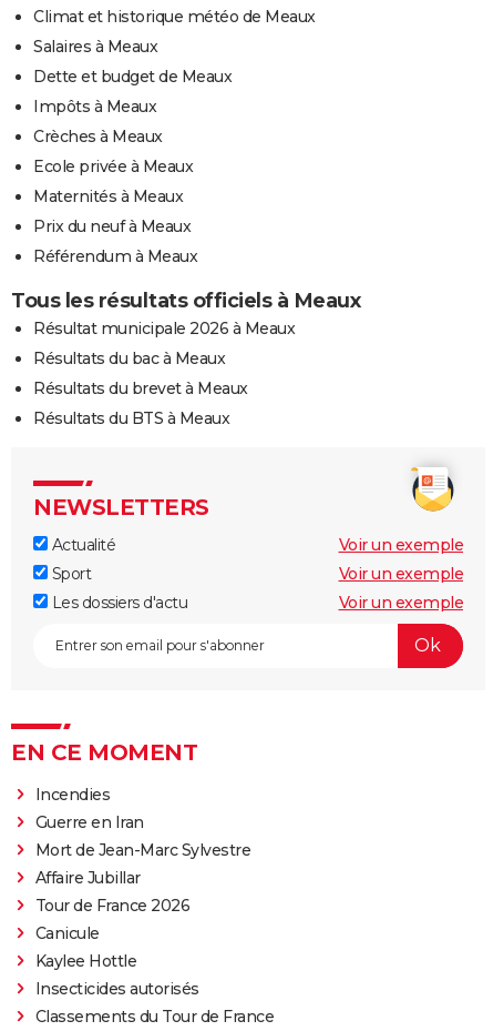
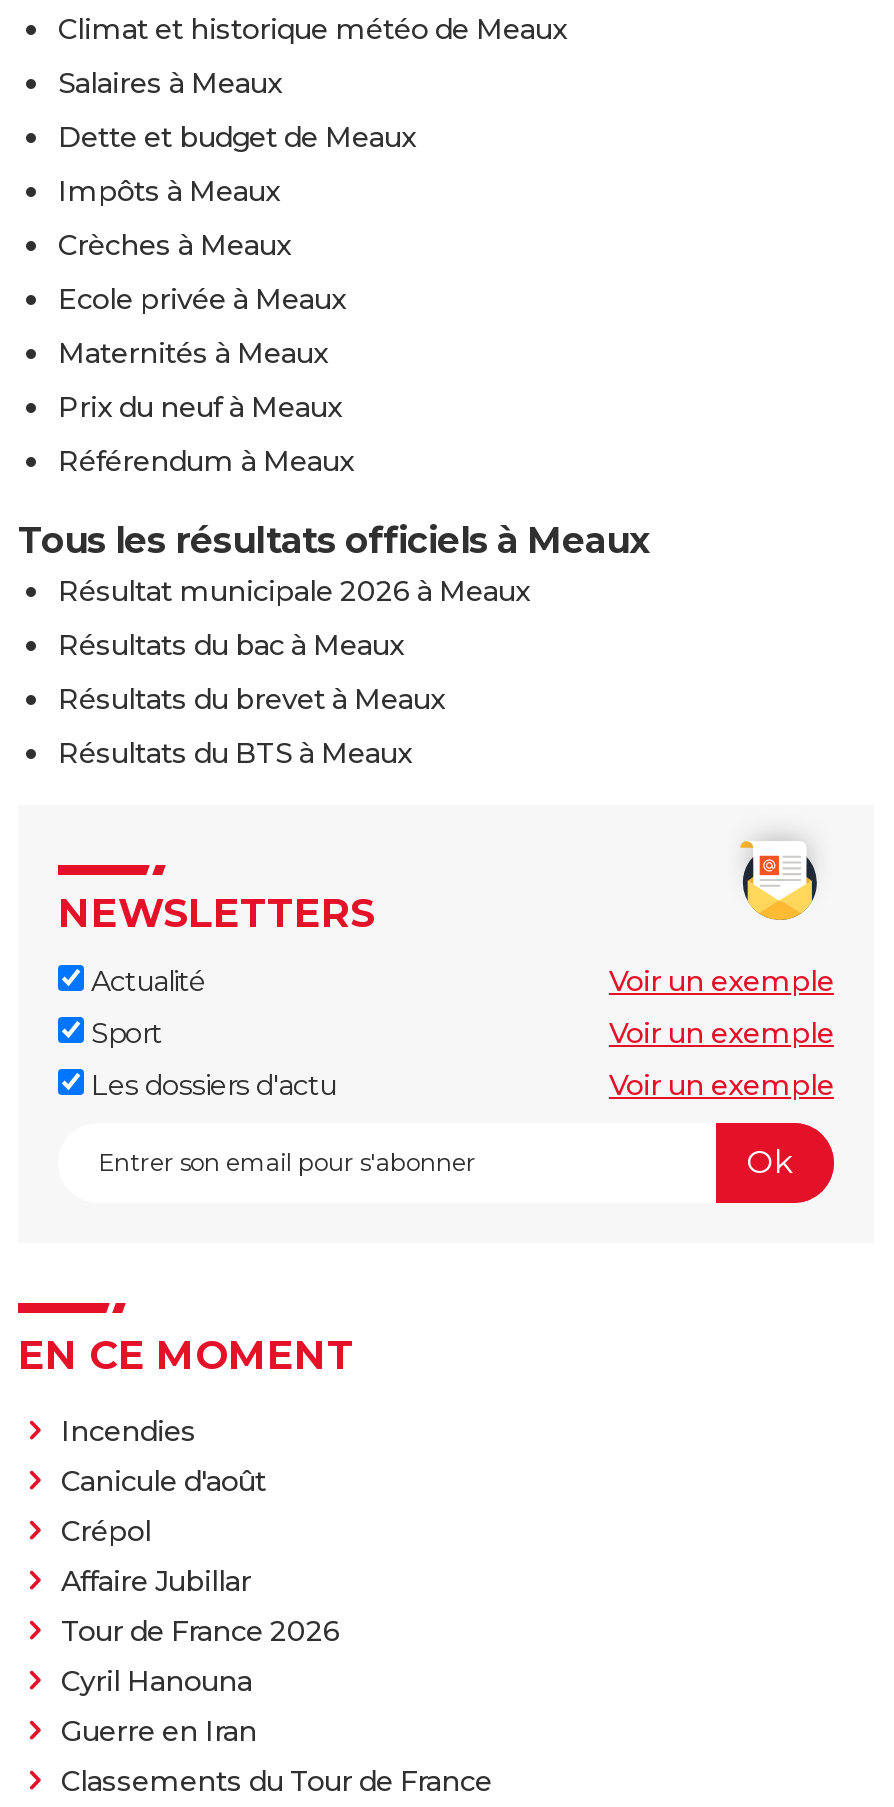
moved down: Guerre en Iran

- Mort de Jean-Marc Sylvestre
+ Canicule d'août
+ Crépol

- Canicule
- Kaylee Hottle
- Insecticides autorisés
+ Cyril Hanouna
